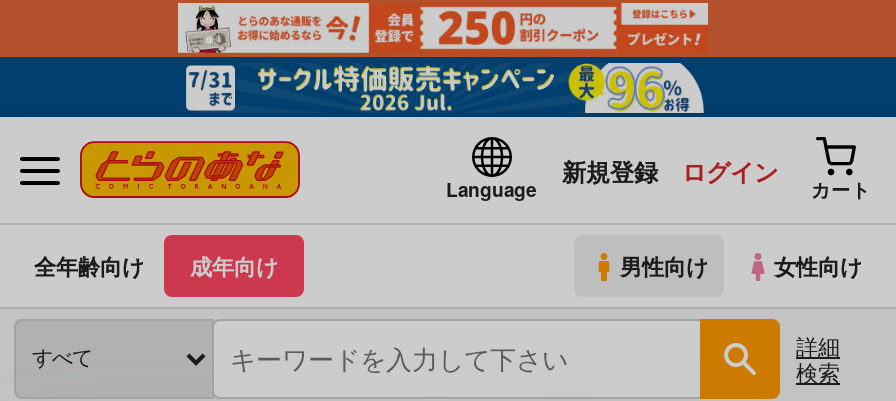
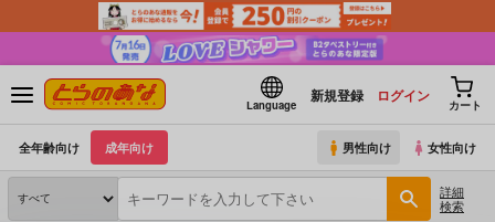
- [image]
+ [image]
